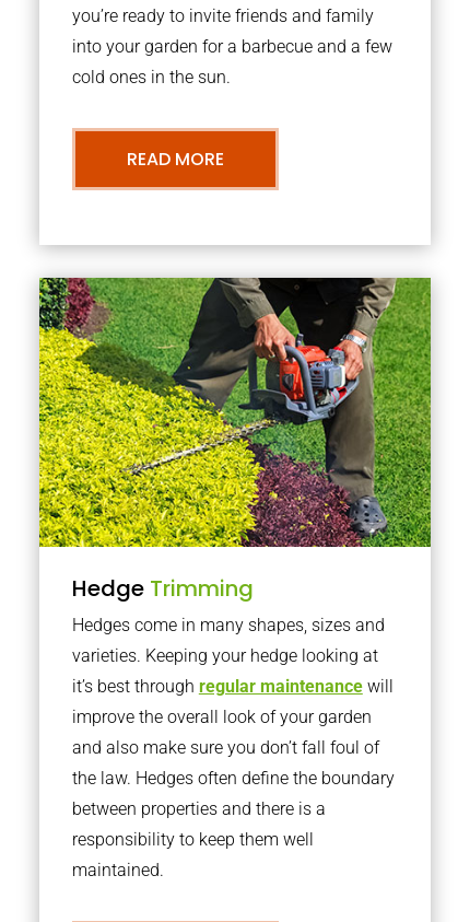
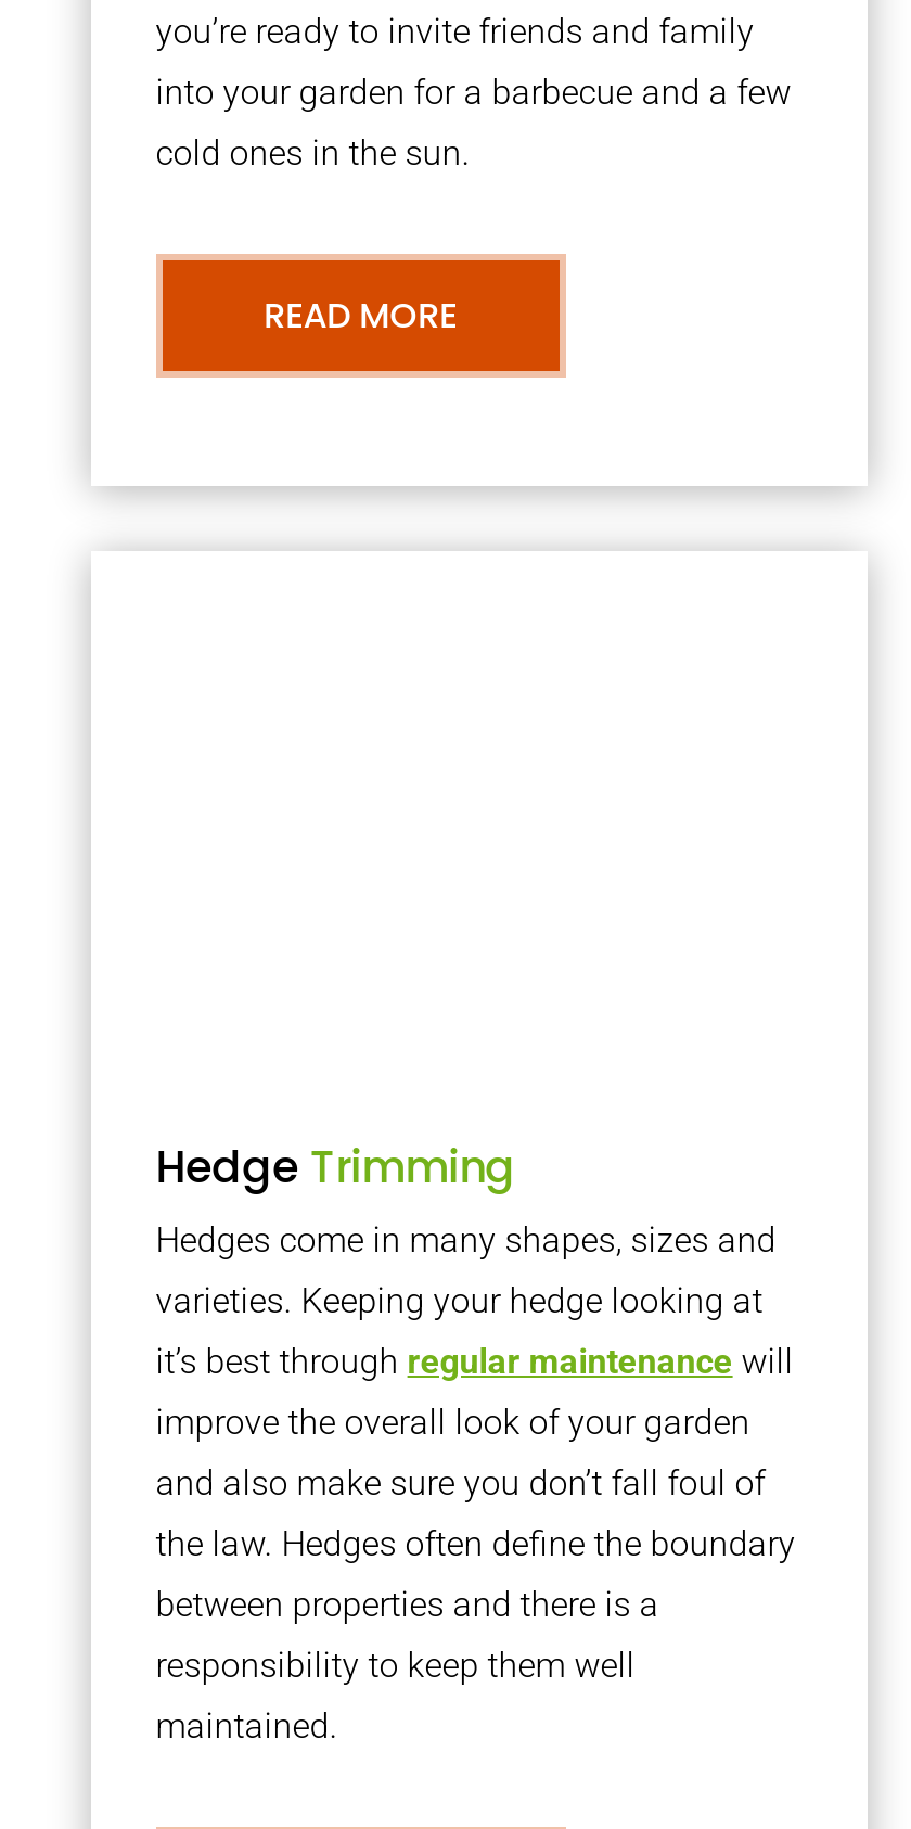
- [image]
